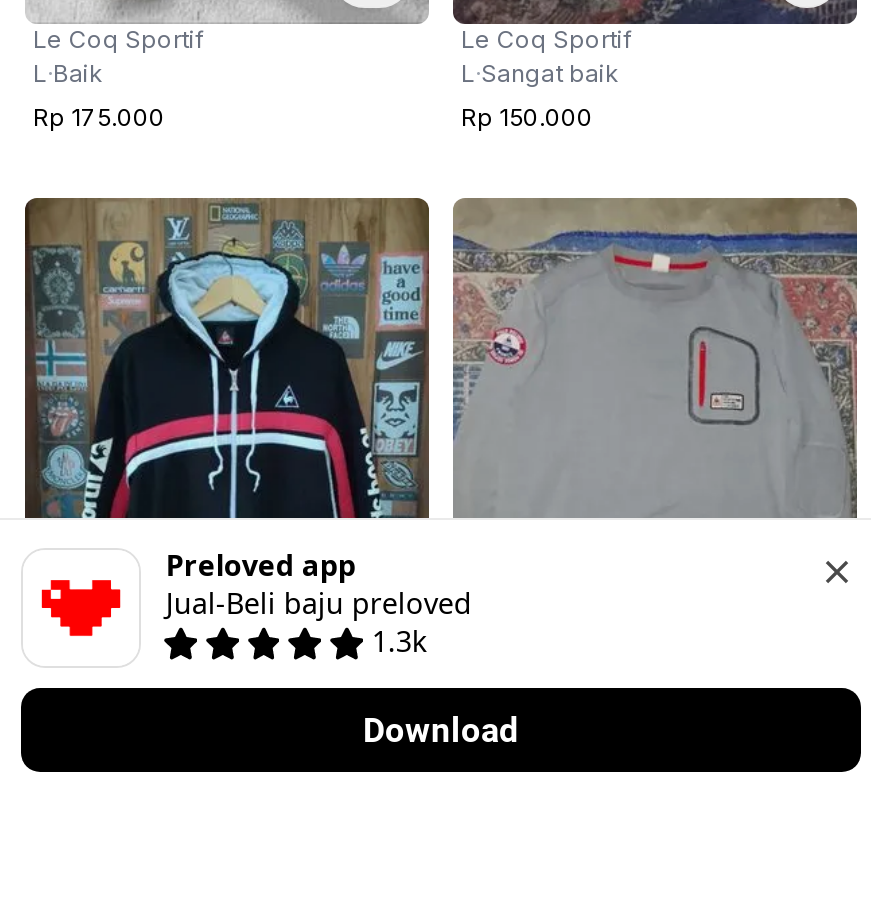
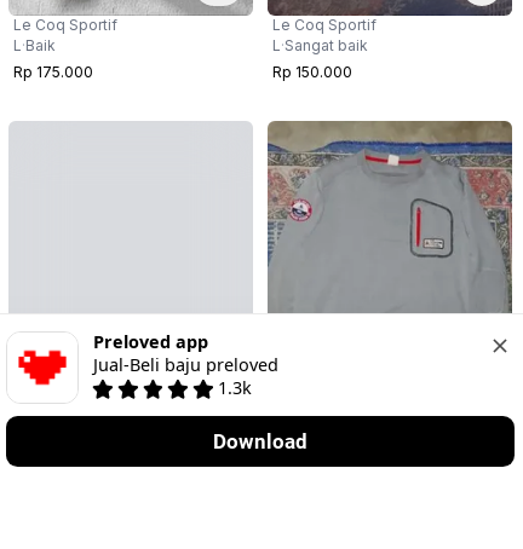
- [image]
